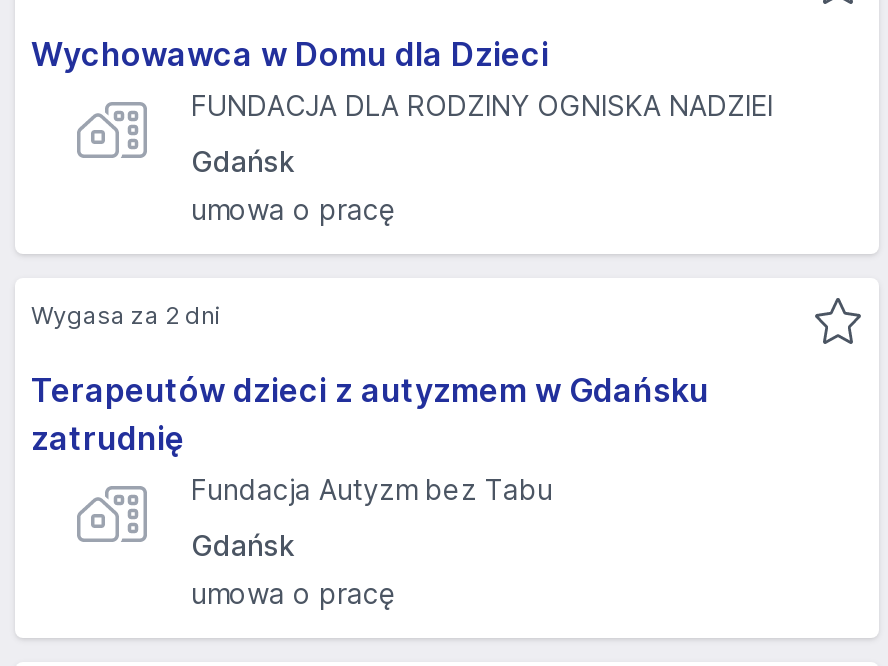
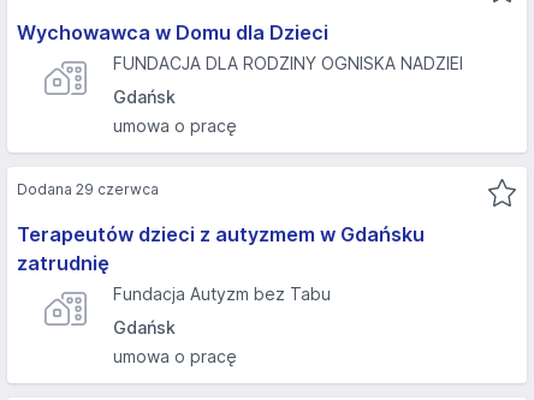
- Wygasa za 2 dni
+ Dodana 29 czerwca
